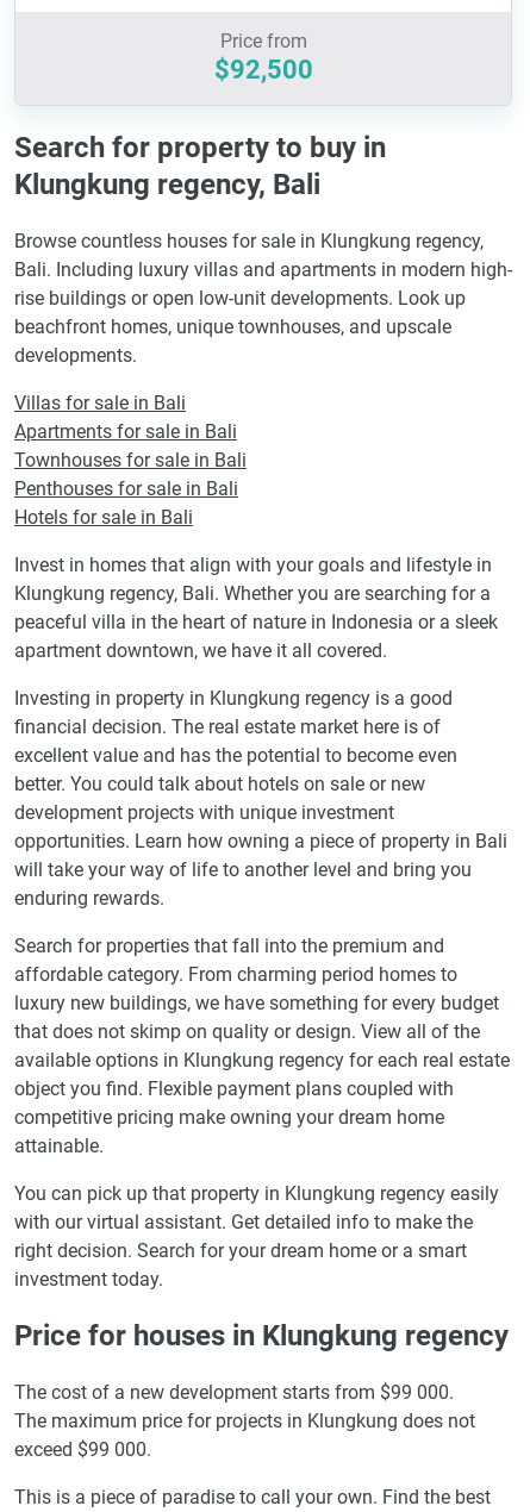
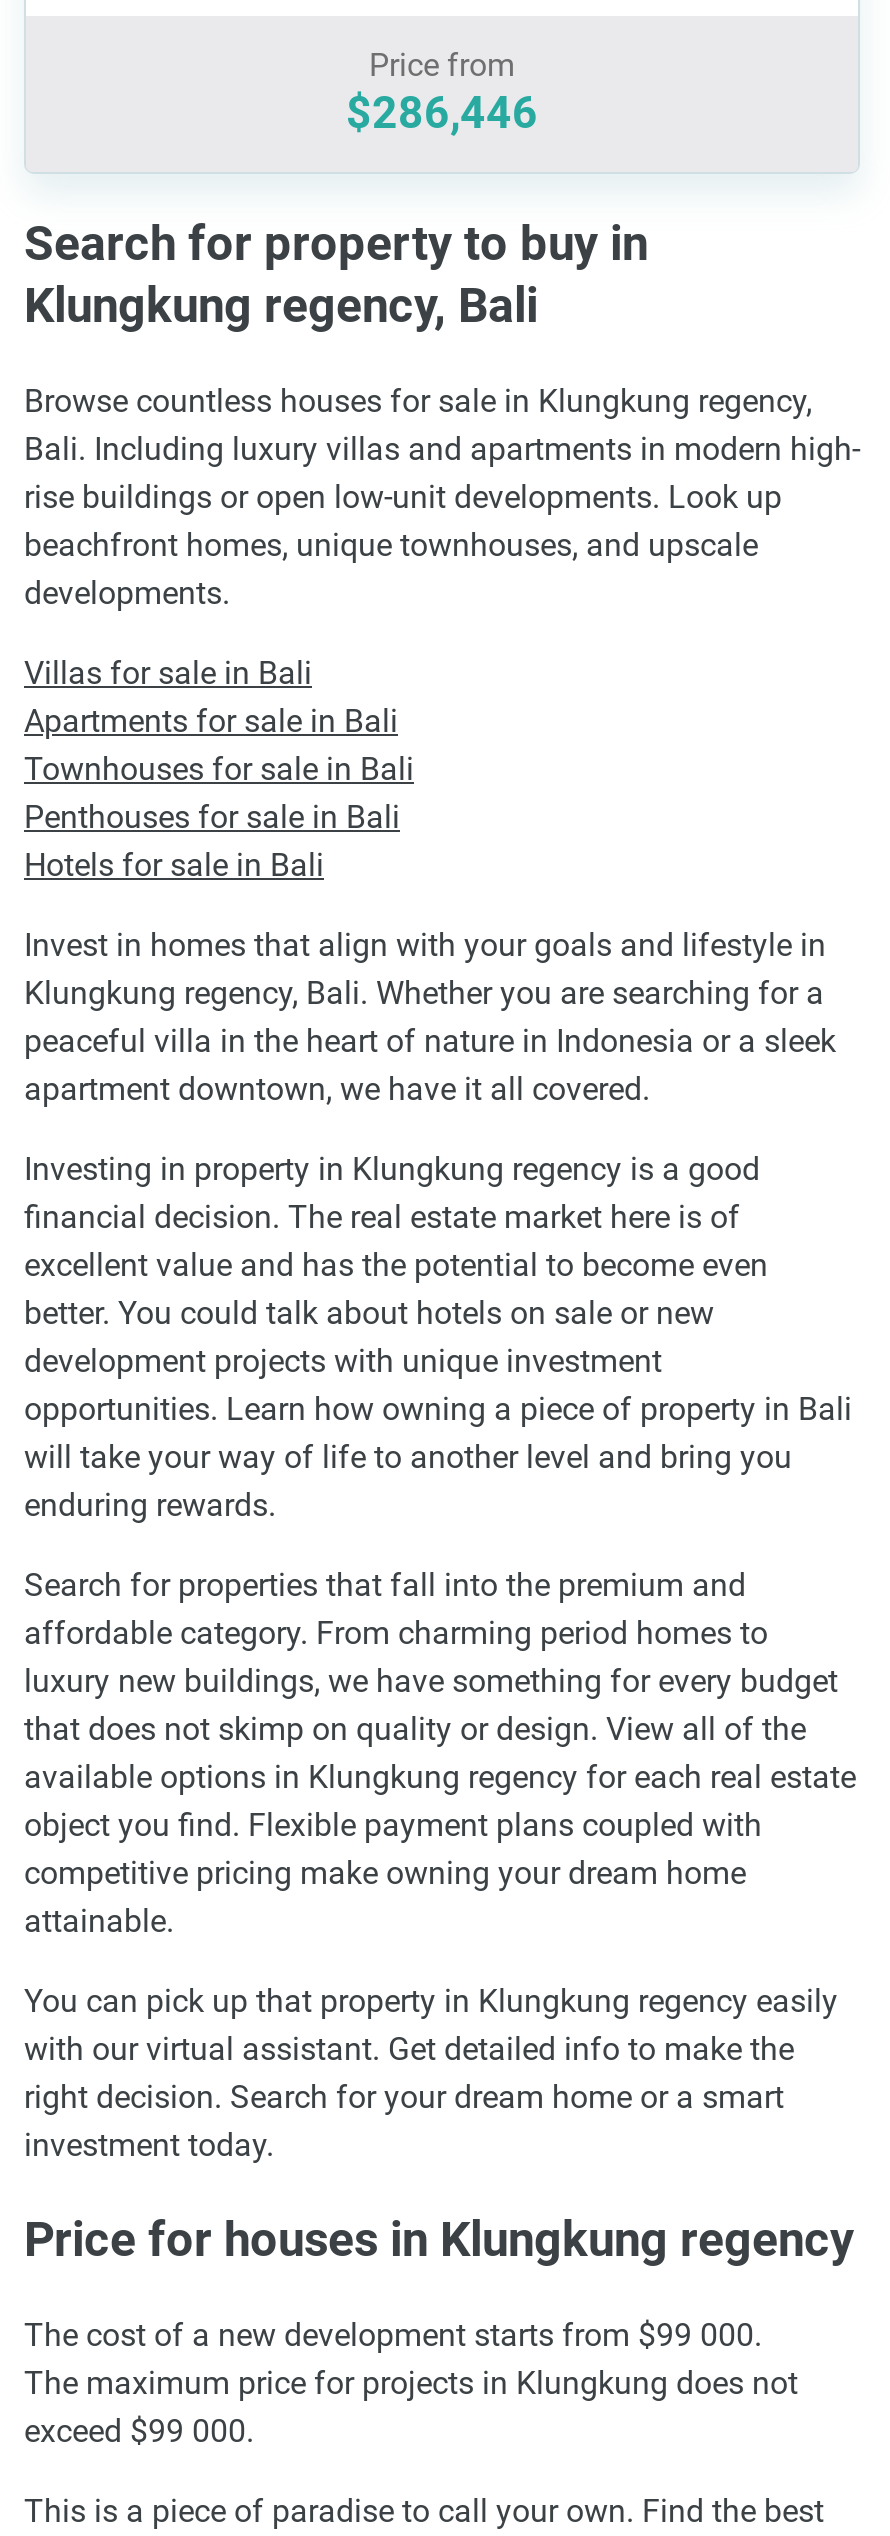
- $92,500
+ $286,446
